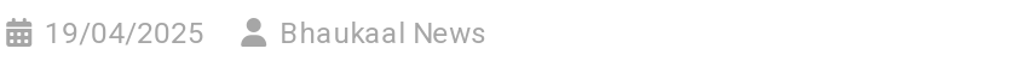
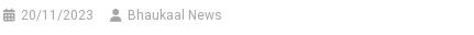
- 19/04/2025
+ 20/11/2023
